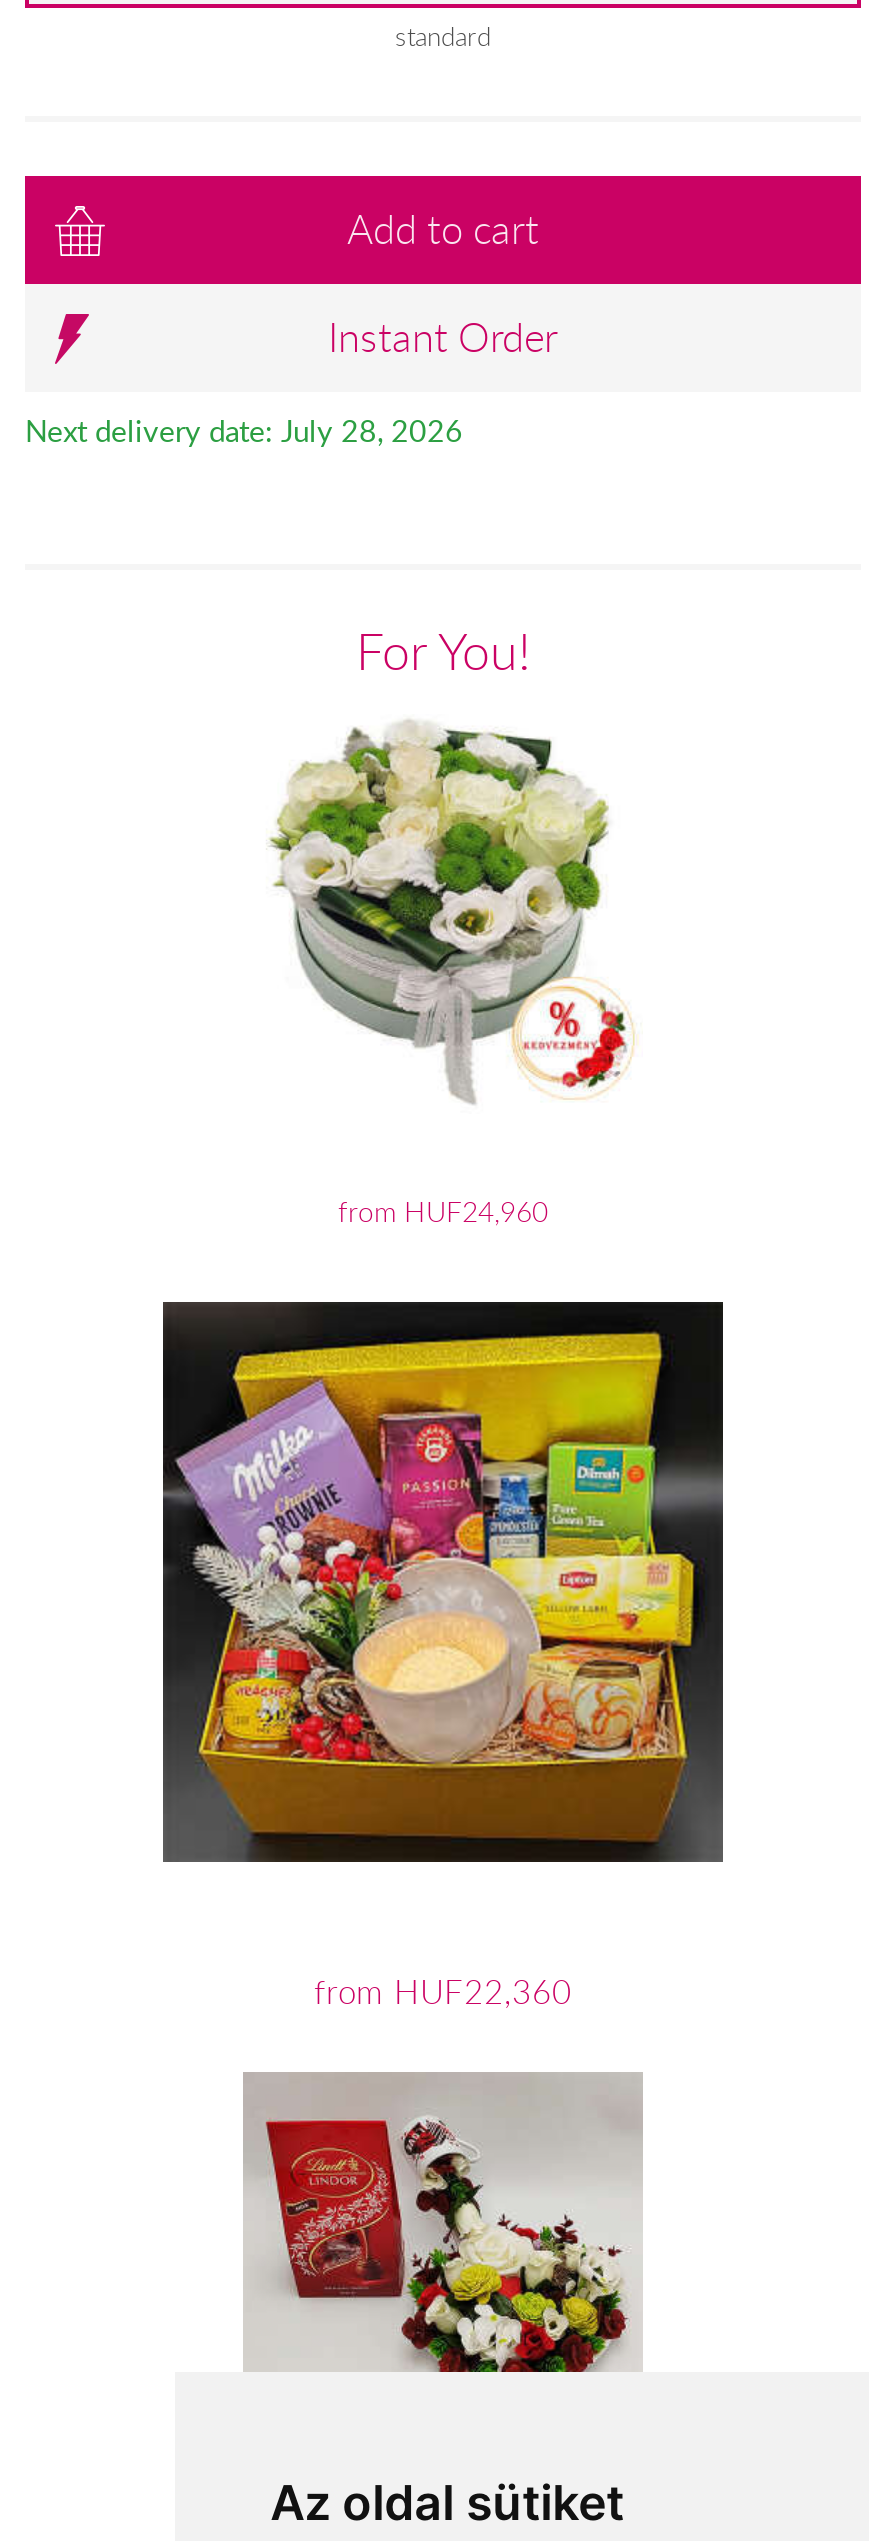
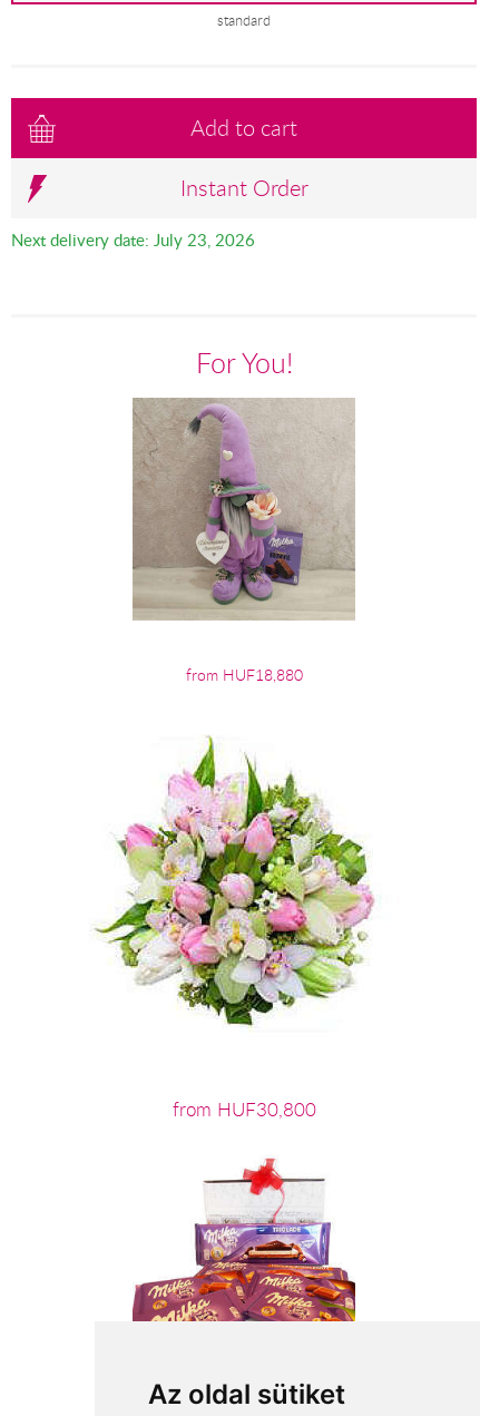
- Next delivery date: July 28, 2026
+ Next delivery date: July 23, 2026

- [image]
- from HUF24,960
+ [image]
+ from HUF18,880

- [image]
+ [image]

- from HUF22,360
+ from HUF30,800

- [image]
+ [image]
